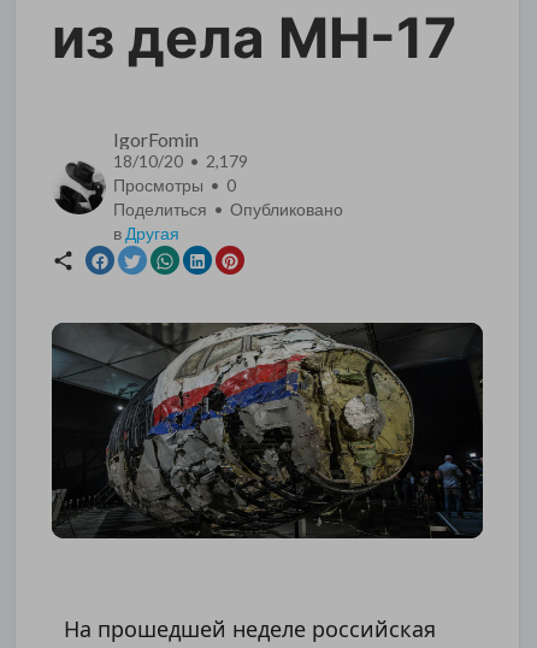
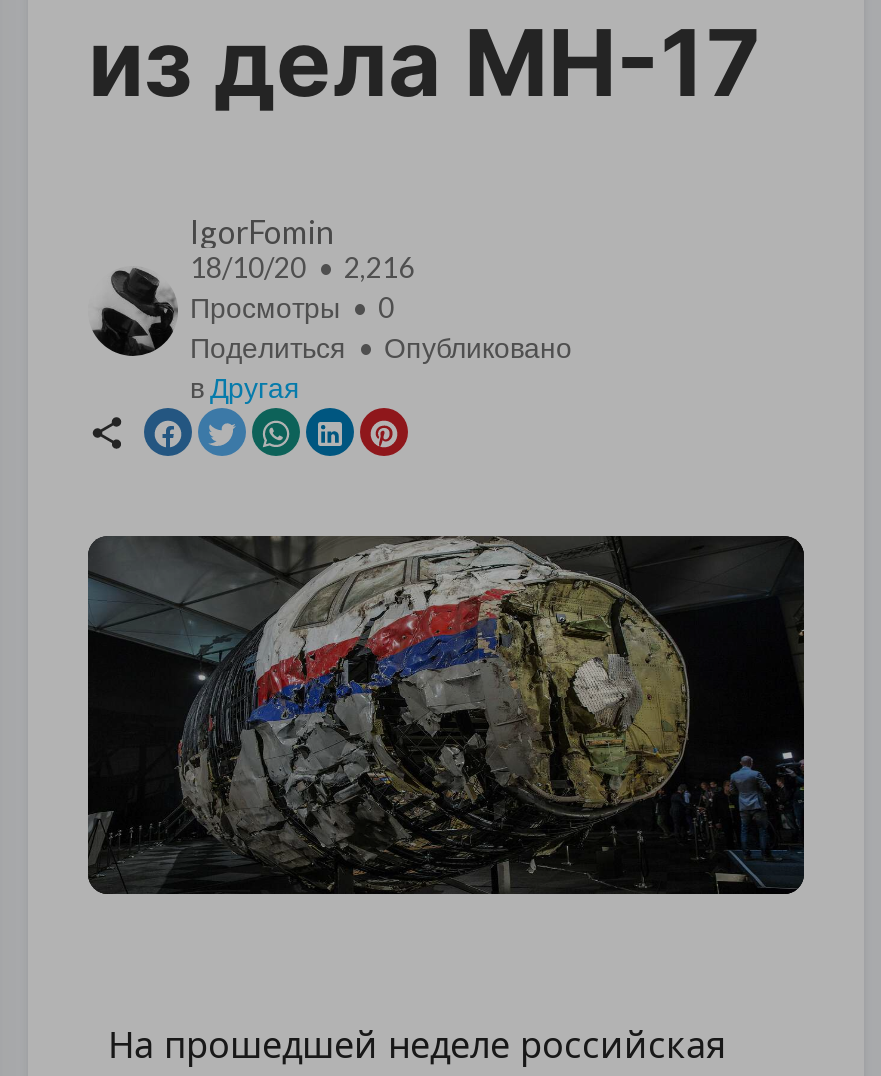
- 18/10/20 • 2,179
+ 18/10/20 • 2,216
